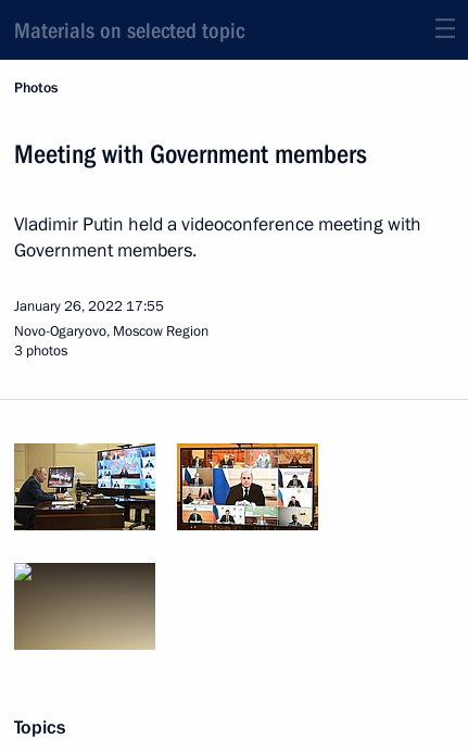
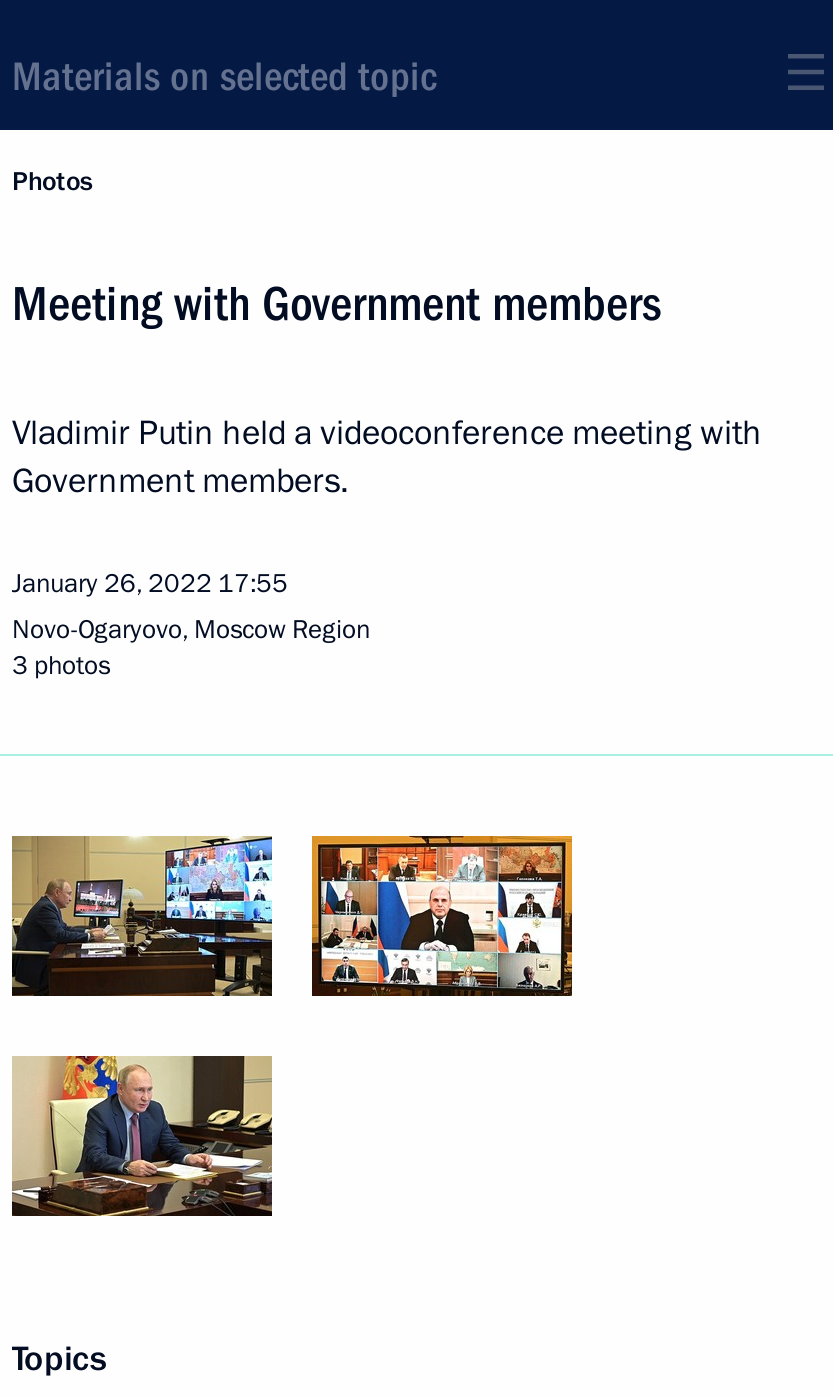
- [image]
+ [image]
